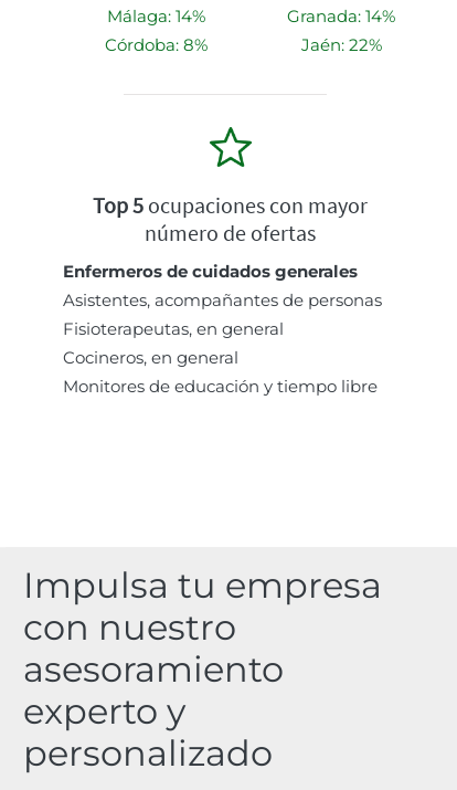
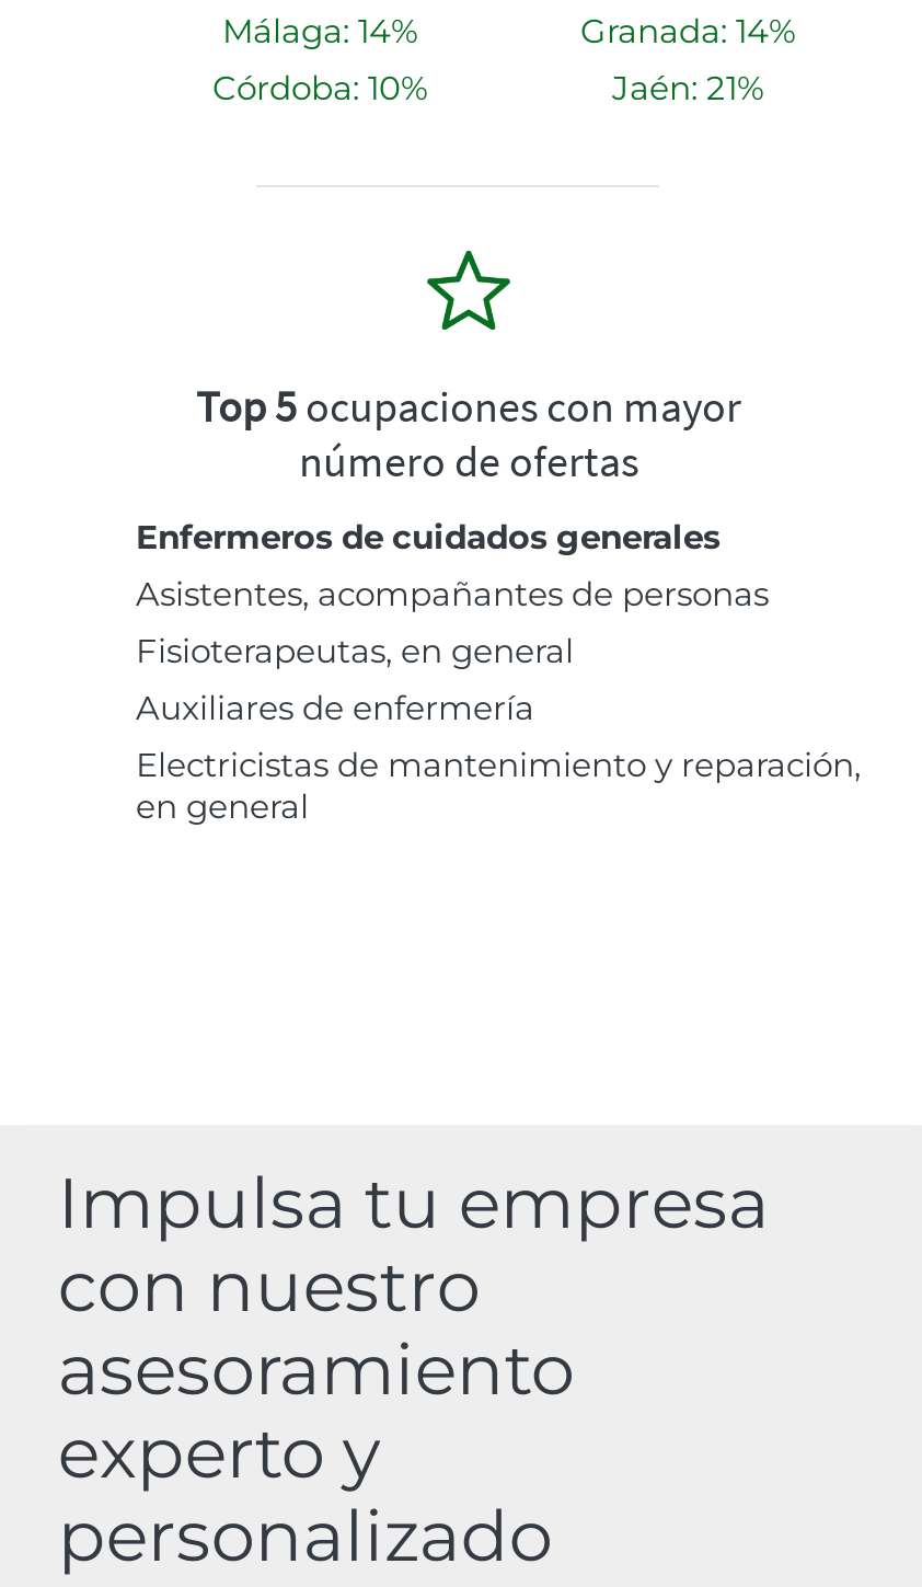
- Córdoba: 8%
+ Córdoba: 10%

- Jaén: 22%
+ Jaén: 21%

- Cocineros, en general
- Monitores de educación y tiempo libre
+ Auxiliares de enfermería
+ Electricistas de mantenimiento y reparación,
+ en general
